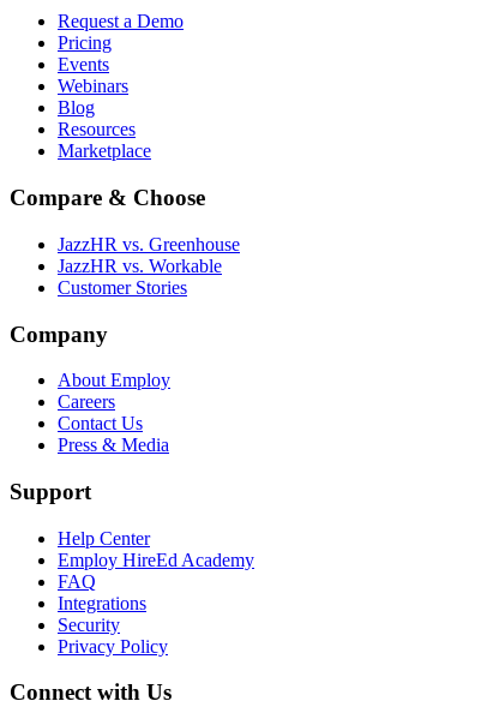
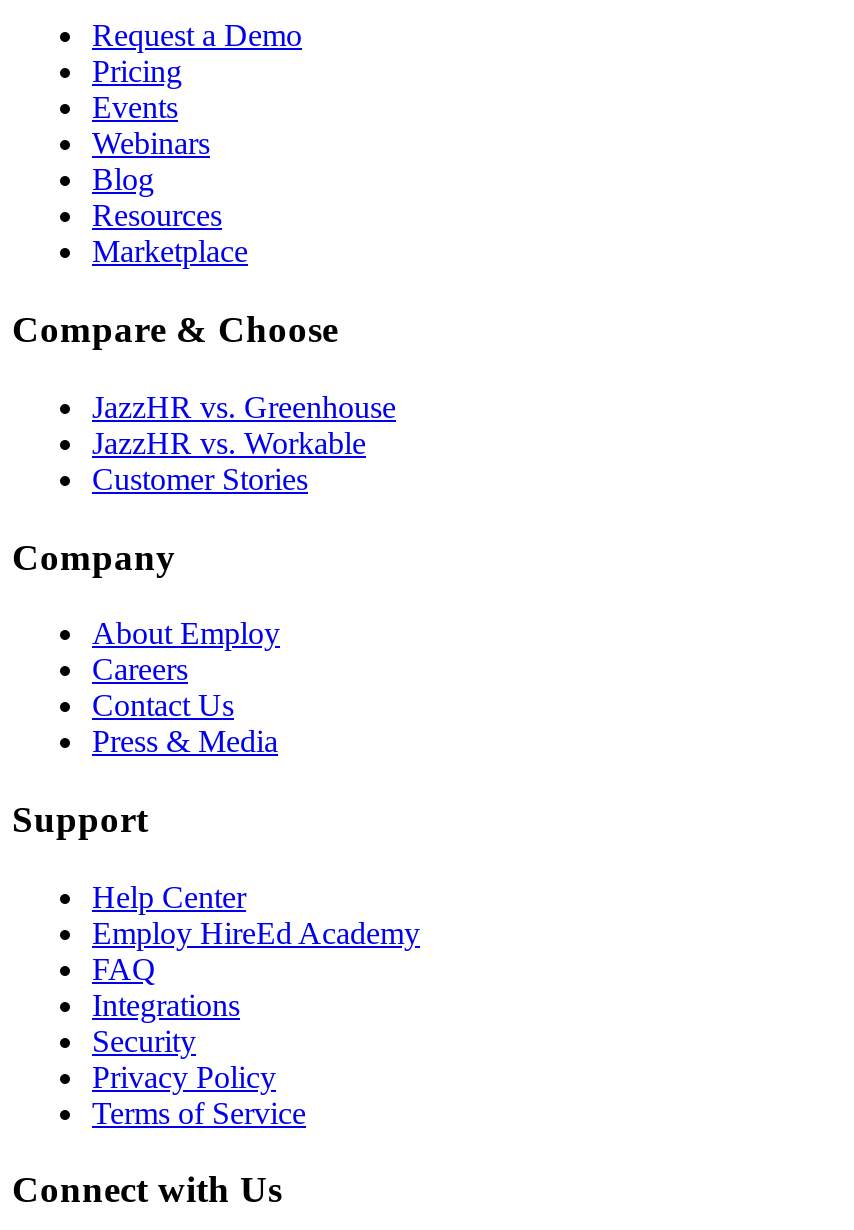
+ Terms of Service
